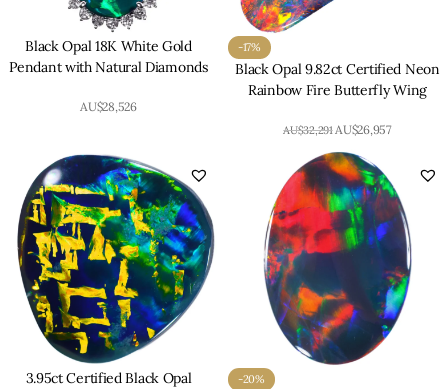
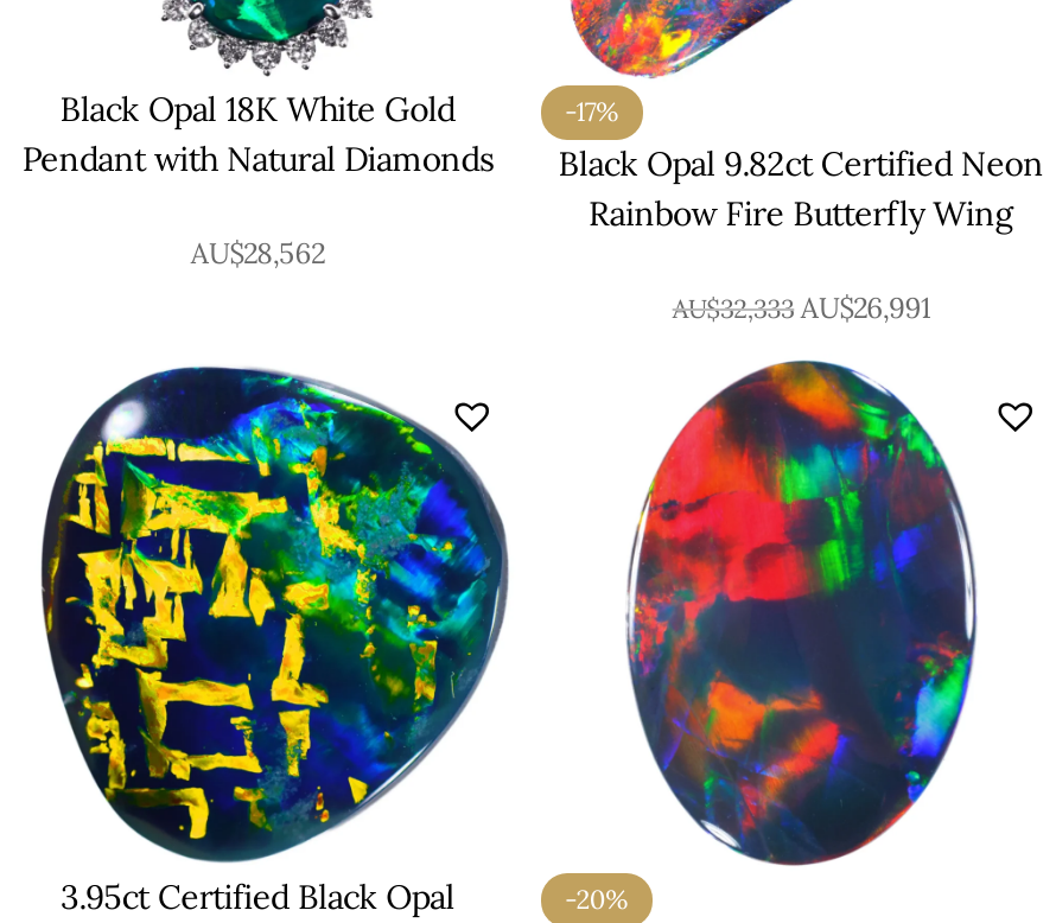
- AU$28,526
+ AU$28,562

- AU$32,291 AU$26,957
+ AU$32,333 AU$26,991
